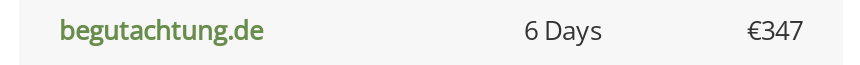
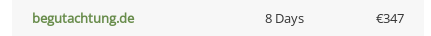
- 6 Days
+ 8 Days
